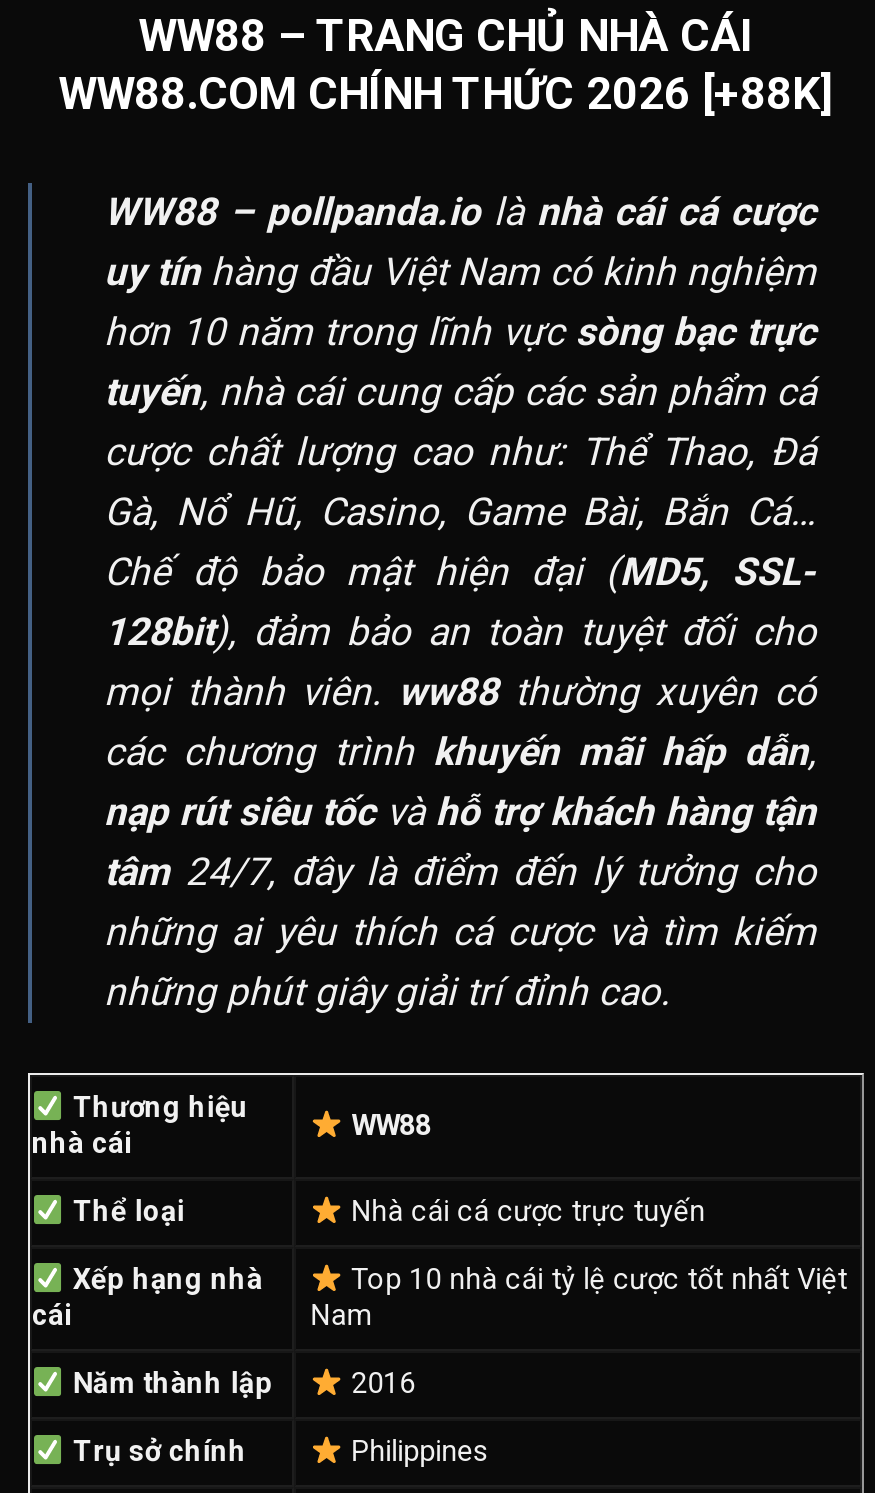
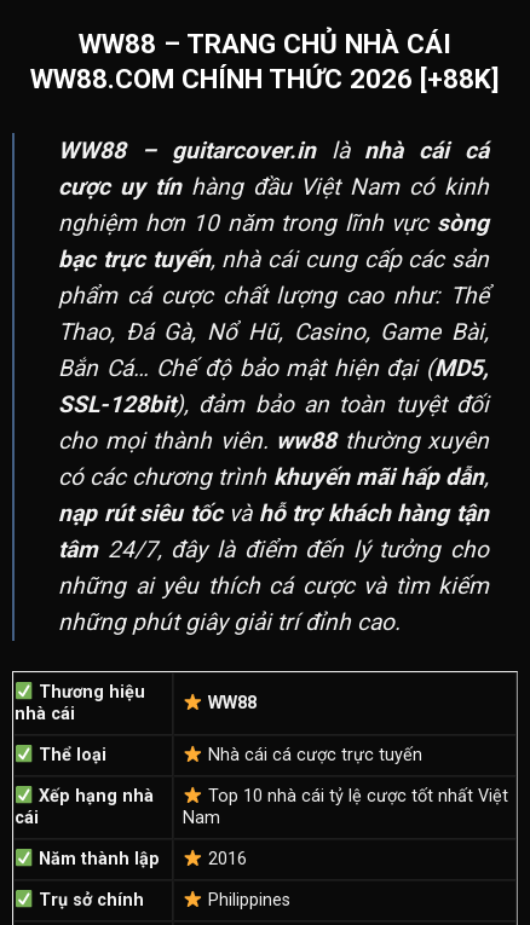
- WW88 – pollpanda.io là nhà cái cá cược
- uy tín hàng đầu Việt Nam có kinh nghiệm
- hơn 10 năm trong lĩnh vực sòng bạc trực
- tuyến, nhà cái cung cấp các sản phẩm cá
- cược chất lượng cao như: Thể Thao, Đá
- Gà, Nổ Hũ, Casino, Game Bài, Bắn Cá…
- Chế độ bảo mật hiện đại (MD5, SSL-
- 128bit), đảm bảo an toàn tuyệt đối cho
- mọi thành viên. ww88 thường xuyên có
- các chương trình khuyến mãi hấp dẫn,
+ WW88 – guitarcover.in là nhà cái cá
+ cược uy tín hàng đầu Việt Nam có kinh
+ nghiệm hơn 10 năm trong lĩnh vực sòng
+ bạc trực tuyến, nhà cái cung cấp các sản
+ phẩm cá cược chất lượng cao như: Thể
+ Thao, Đá Gà, Nổ Hũ, Casino, Game Bài,
+ Bắn Cá… Chế độ bảo mật hiện đại (MD5,
+ SSL-128bit), đảm bảo an toàn tuyệt đối
+ cho mọi thành viên. ww88 thường xuyên
+ có các chương trình khuyến mãi hấp dẫn,
